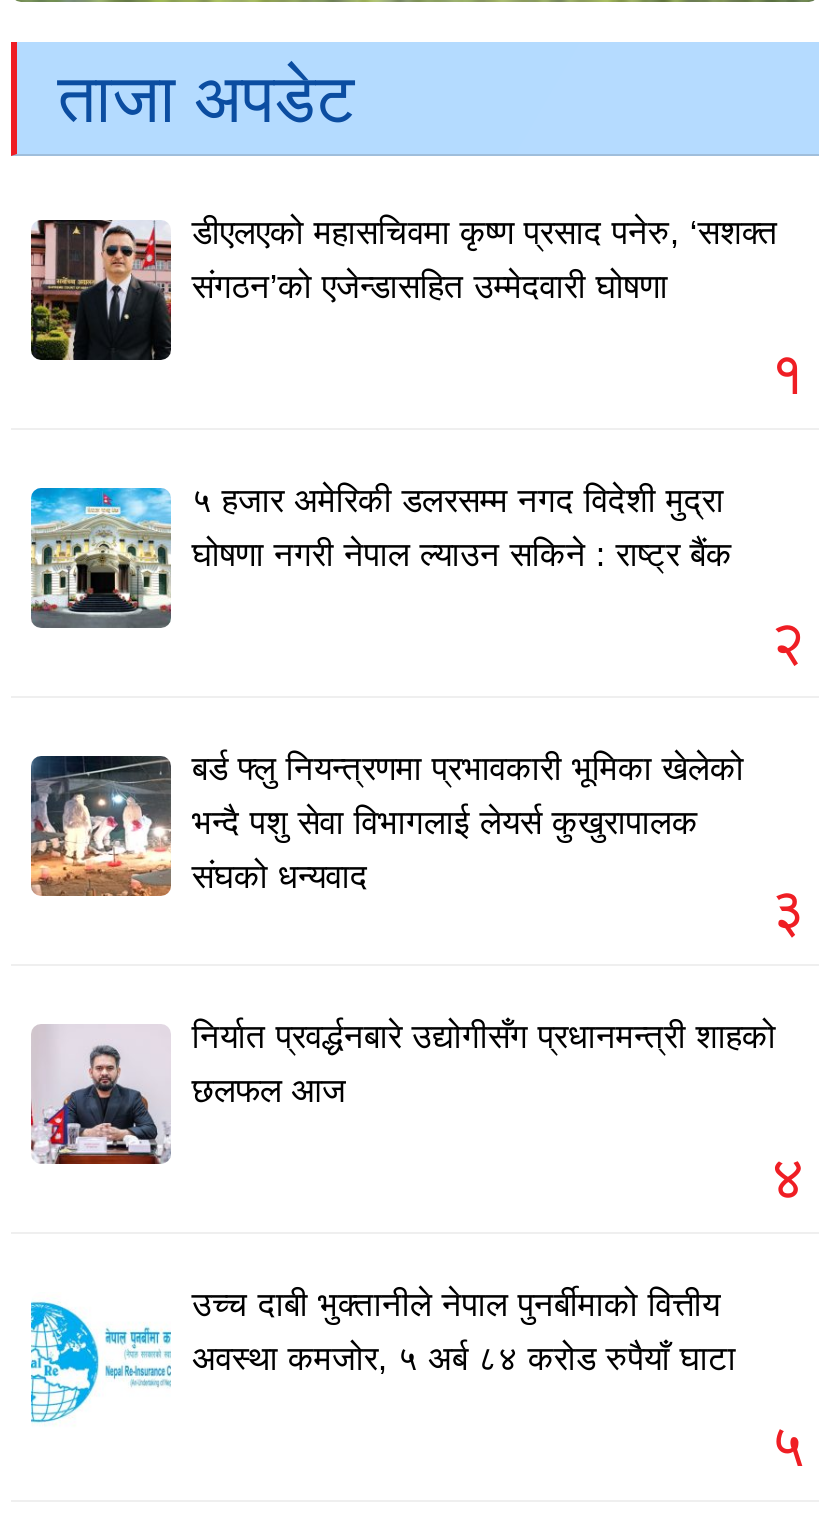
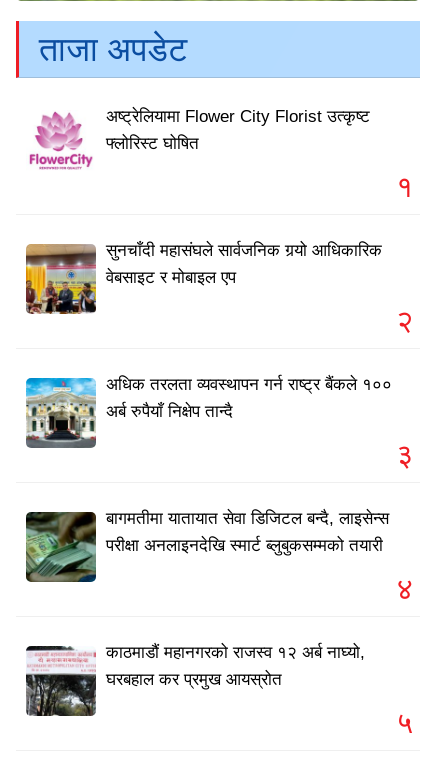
- [image]
- डीएलएको महासचिवमा कृष्ण प्रसाद पनेरु, ‘सशक्त
- संगठन’को एजेन्डासहित उम्मेदवारी घोषणा
+ [image]
+ अष्ट्रेलियामा Flower City Florist उत्कृष्ट
+ फ्लोरिस्ट घोषित

- [image]
- ५ हजार अमेरिकी डलरसम्म नगद विदेशी मुद्रा
- घोषणा नगरी नेपाल ल्याउन सकिने : राष्ट्र बैंक
+ [image]
+ सुनचाँदी महासंघले सार्वजनिक गर्‍यो आधिकारिक
+ वेबसाइट र मोबाइल एप

- [image]
- बर्ड फ्लु नियन्त्रणमा प्रभावकारी भूमिका खेलेको
- भन्दै पशु सेवा विभागलाई लेयर्स कुखुरापालक
- संघको धन्यवाद
+ [image]
+ अधिक तरलता व्यवस्थापन गर्न राष्ट्र बैंकले १००
+ अर्ब रुपैयाँ निक्षेप तान्दै

- [image]
- निर्यात प्रवर्द्धनबारे उद्योगीसँग प्रधानमन्त्री शाहको
- छलफल आज
+ [image]
+ बागमतीमा यातायात सेवा डिजिटल बन्दै, लाइसेन्स
+ परीक्षा अनलाइनदेखि स्मार्ट ब्लुबुकसम्मको तयारी

- [image]
- उच्च दाबी भुक्तानीले नेपाल पुनर्बीमाको वित्तीय
- अवस्था कमजोर, ५ अर्ब ८४ करोड रुपैयाँ घाटा
+ [image]
+ काठमाडौं महानगरको राजस्व १२ अर्ब नाघ्यो,
+ घरबहाल कर प्रमुख आयस्रोत
